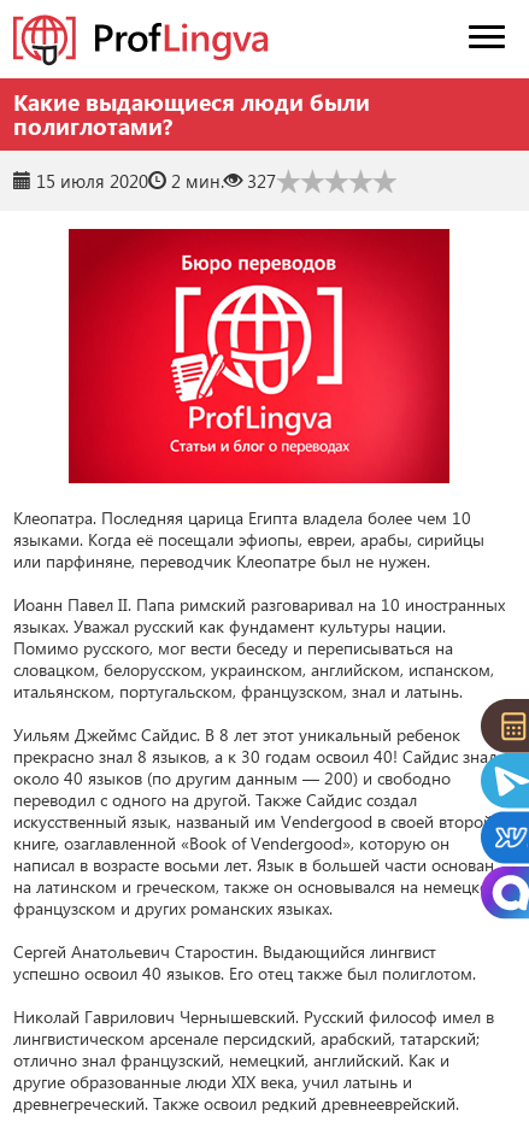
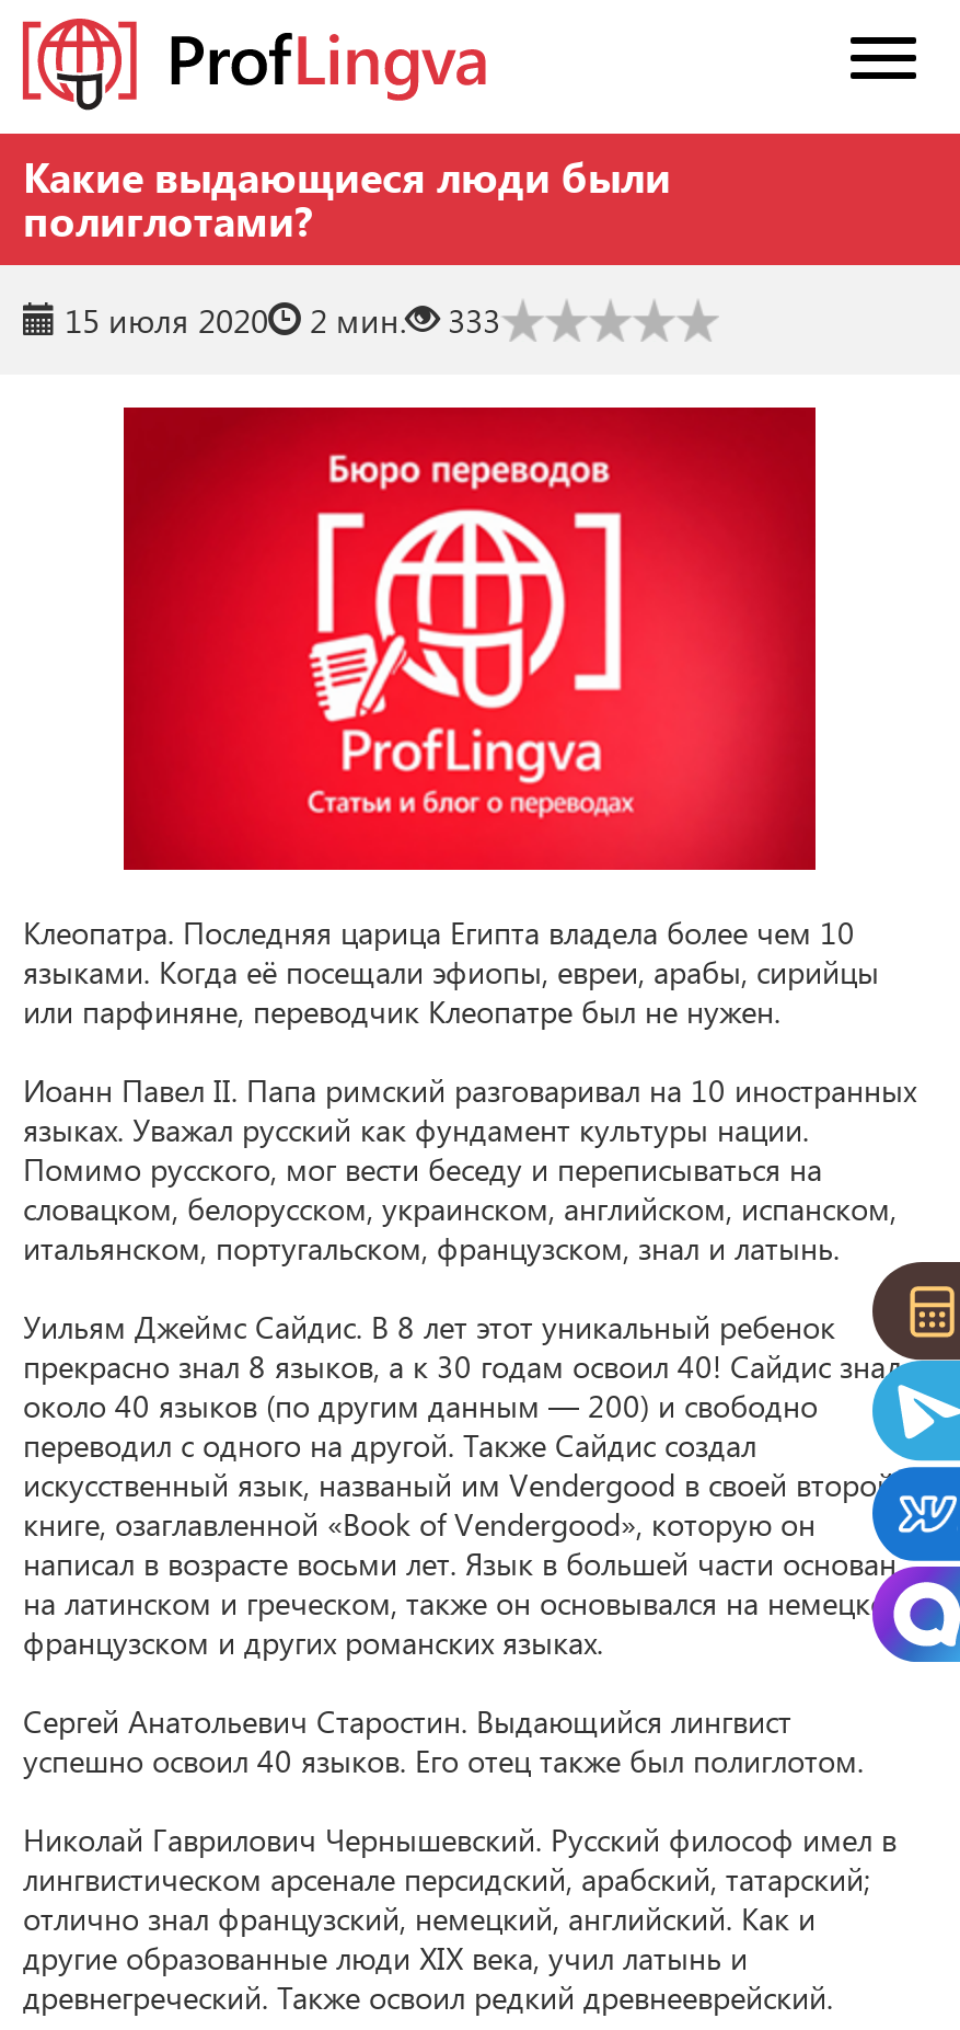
- 15 июля 2020 2 мин. 327
+ 15 июля 2020 2 мин. 333
